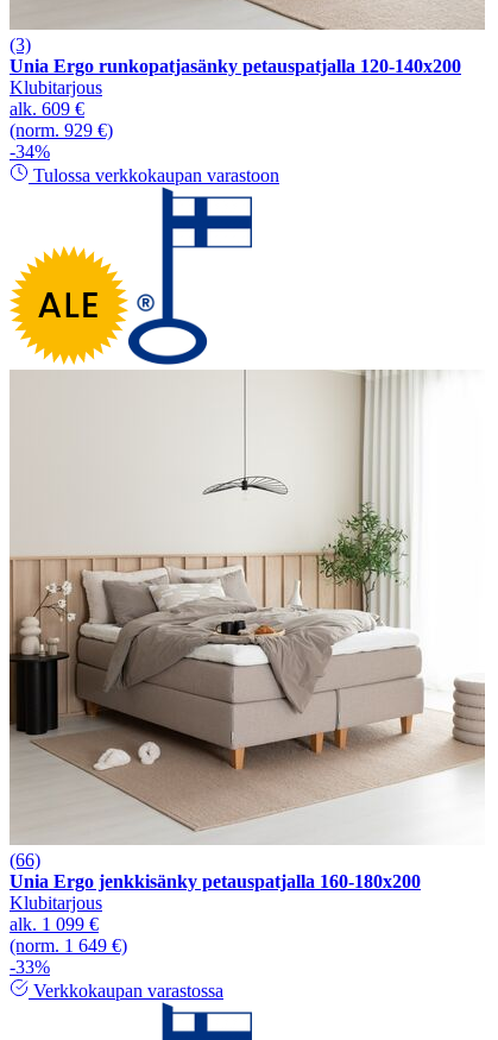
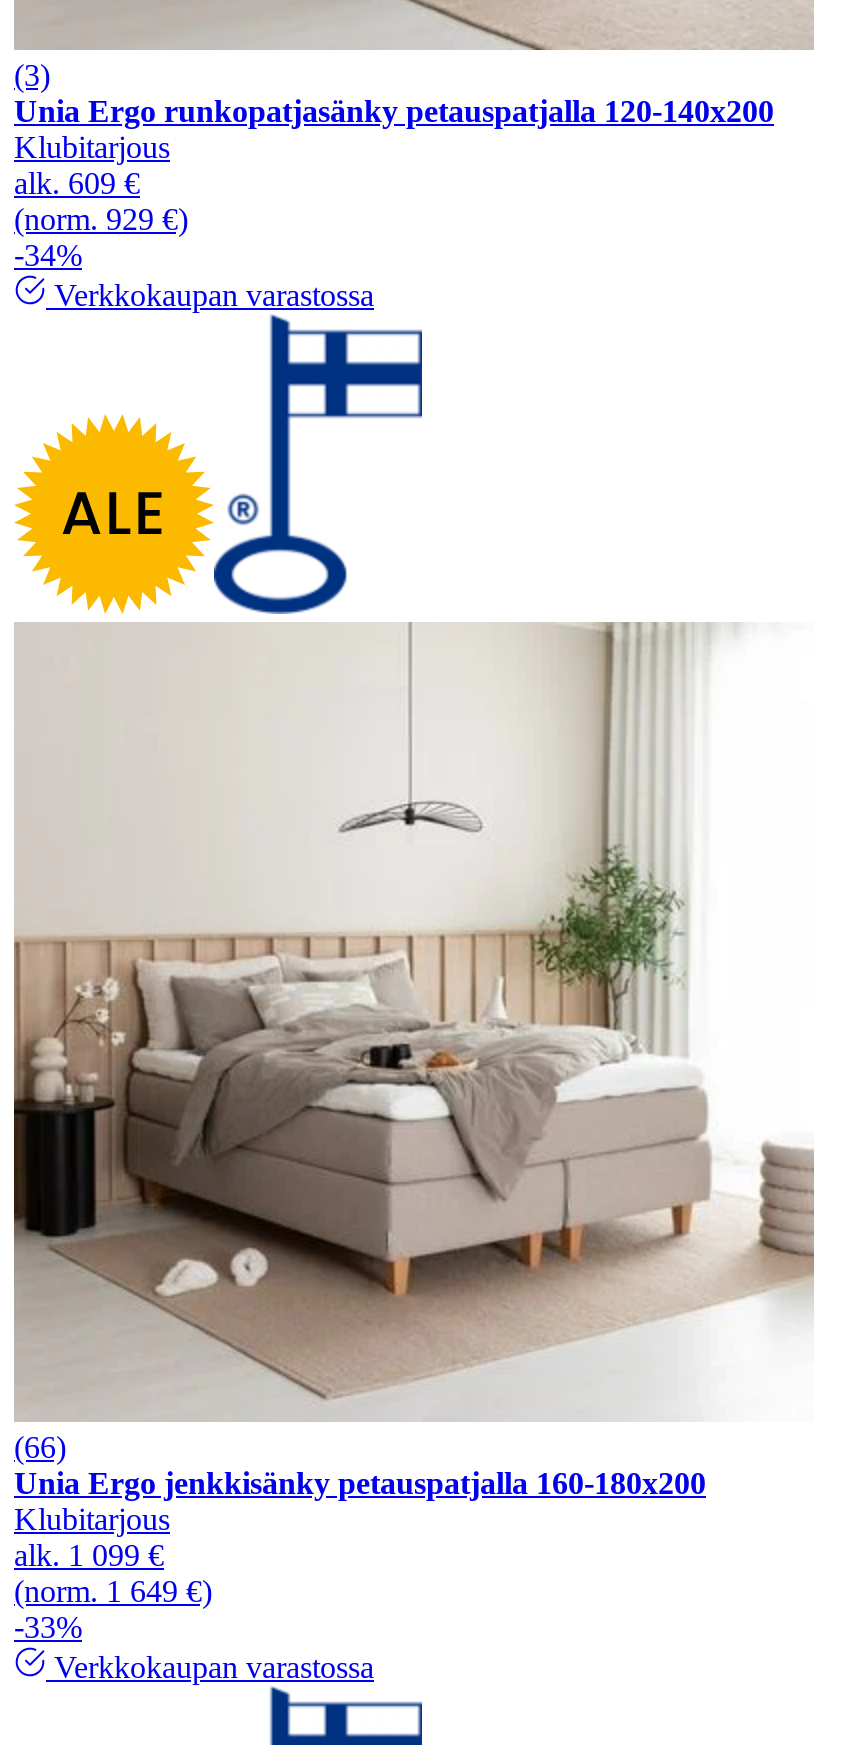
- Tulossa verkkokaupan varastoon
+ Verkkokaupan varastossa
